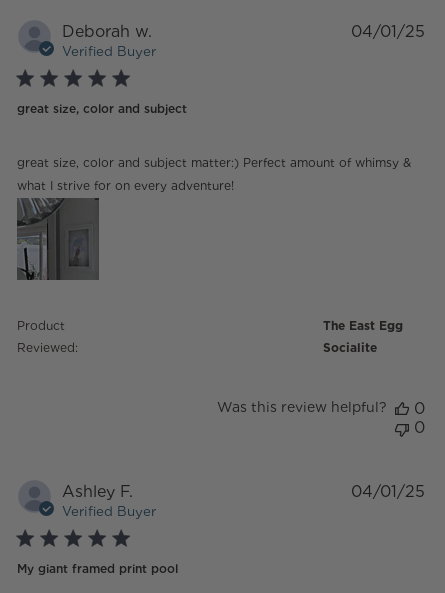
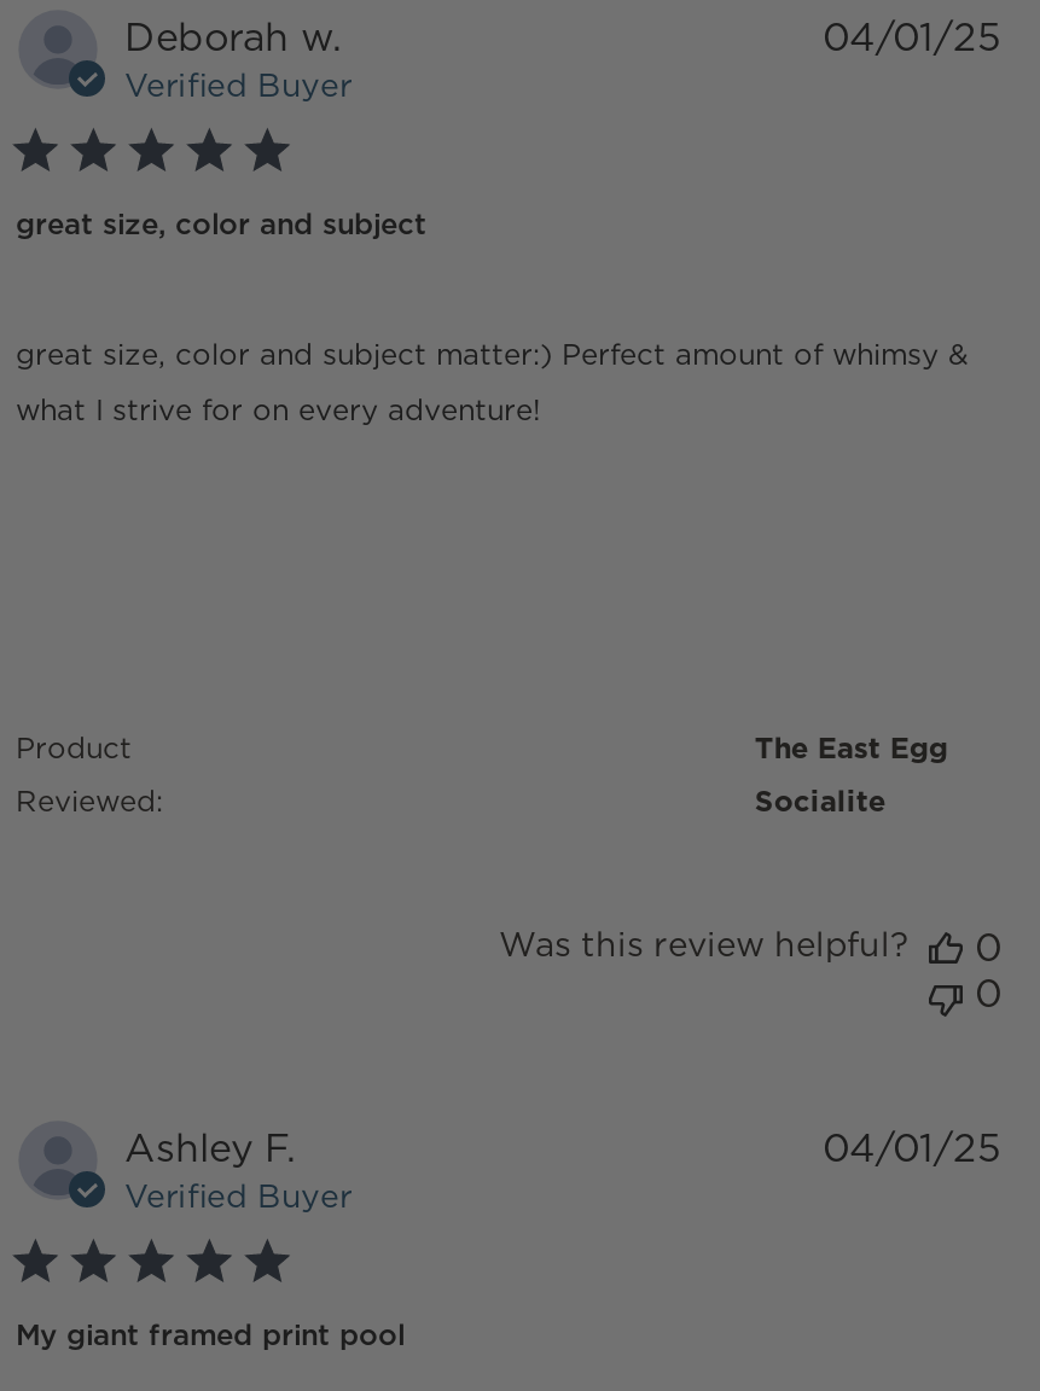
- [image]
